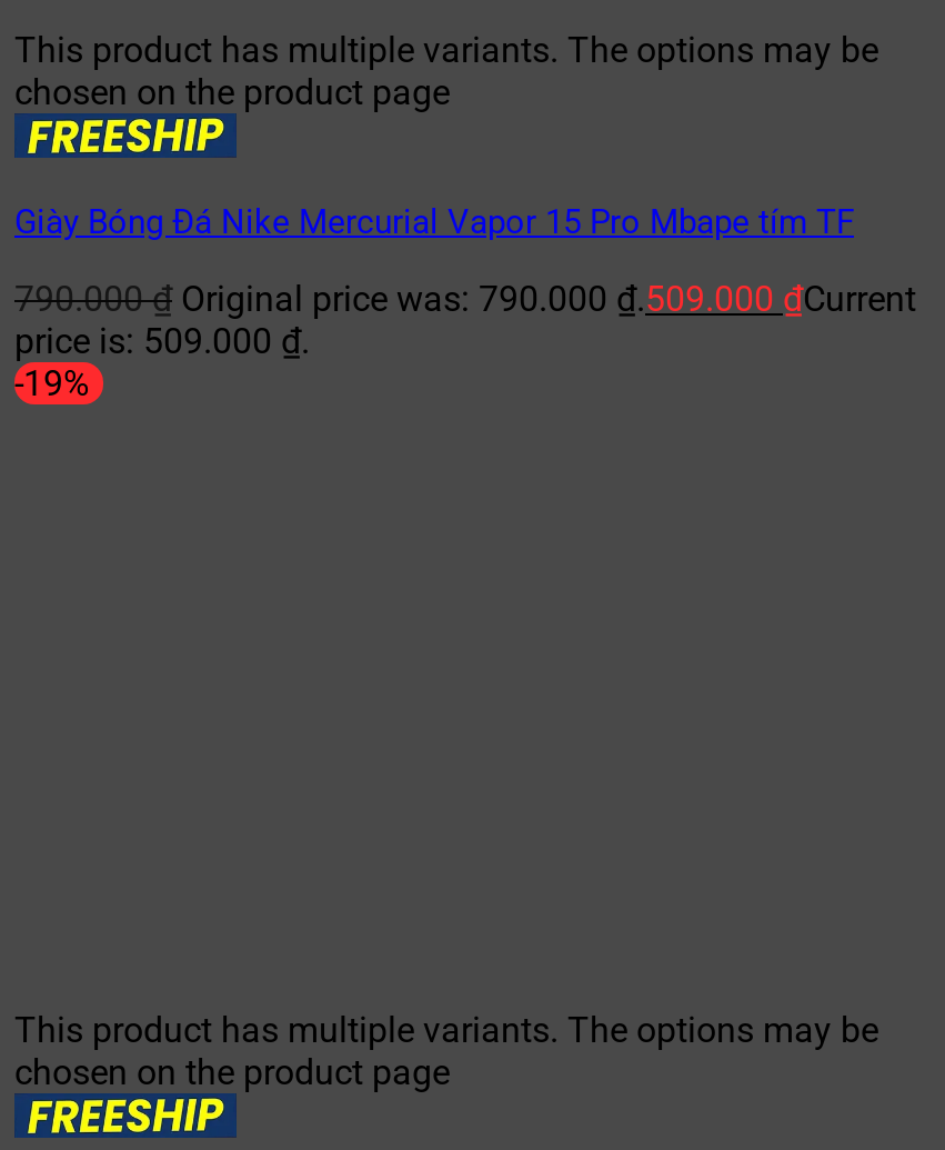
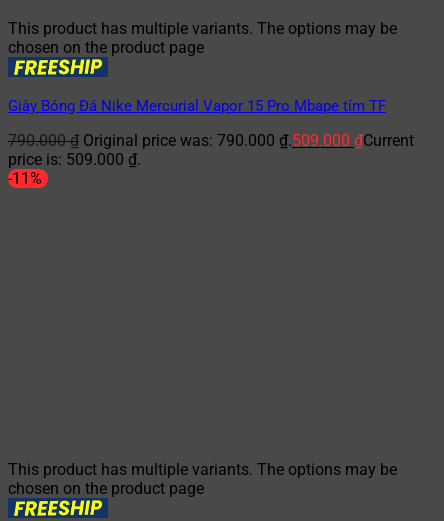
- -19%
+ -11%
